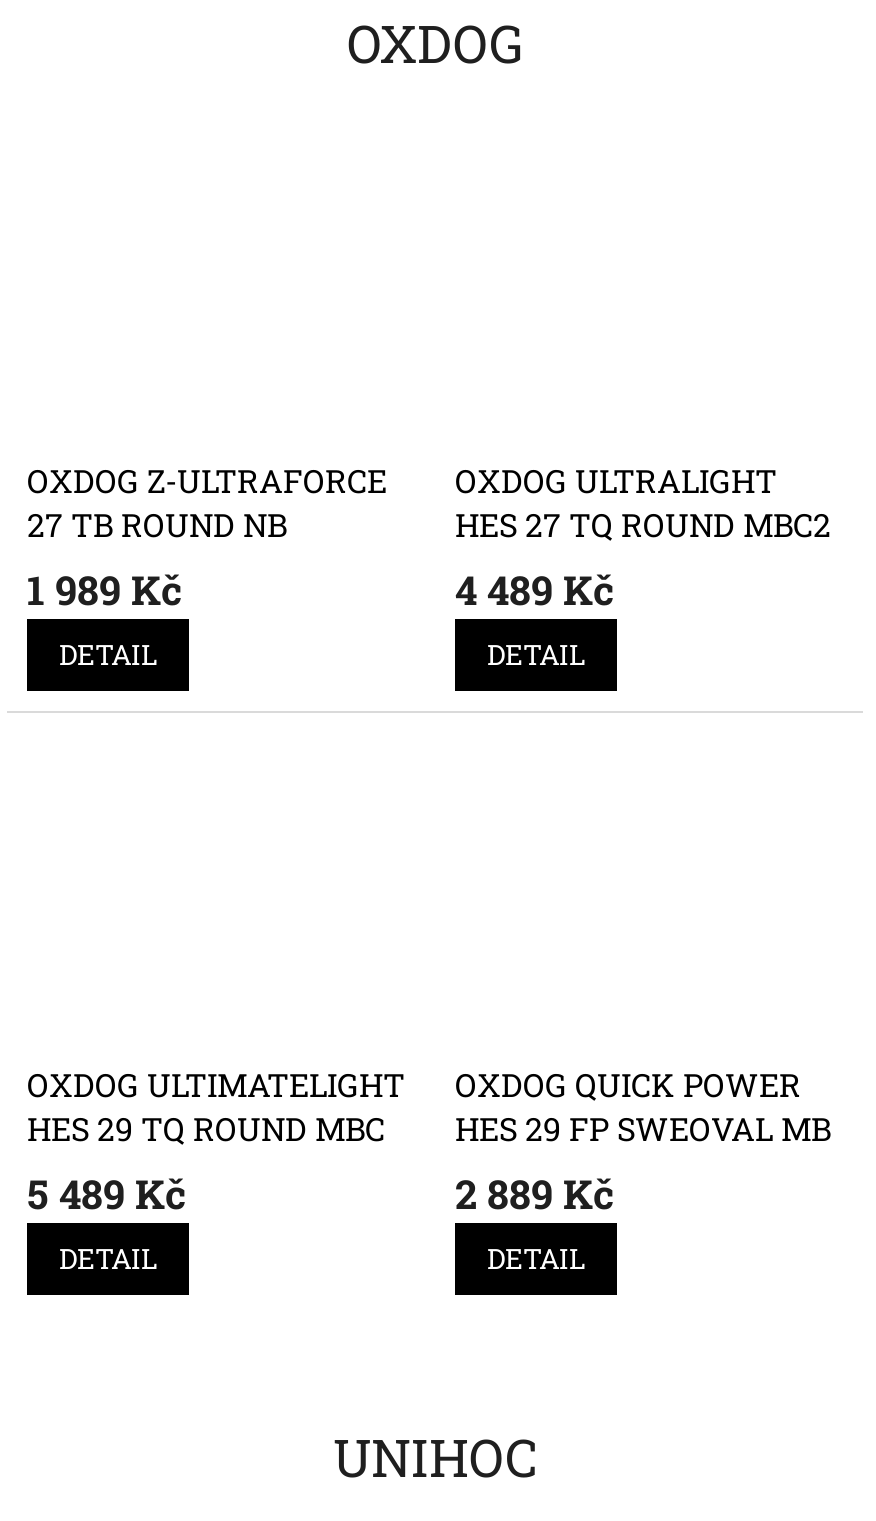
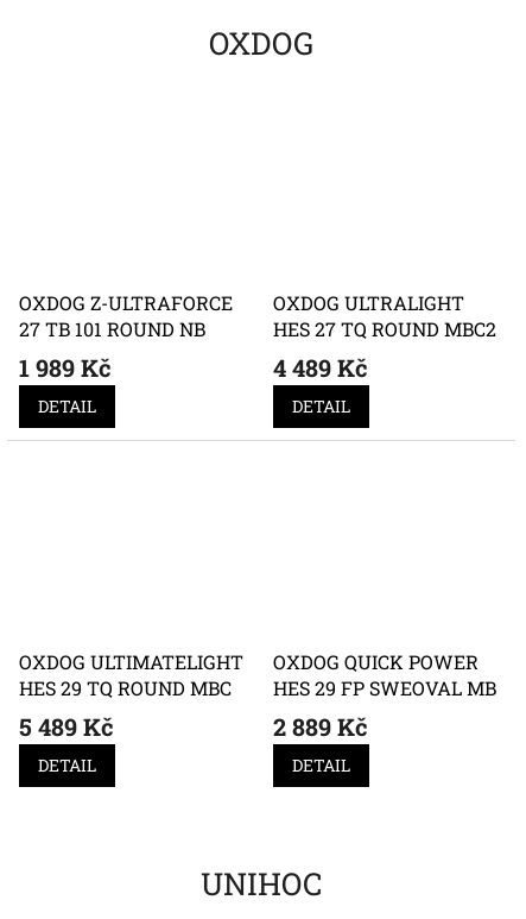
- 27 TB ROUND NB
+ 27 TB 101 ROUND NB
